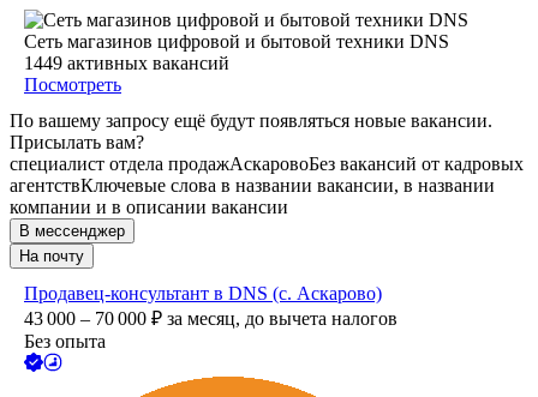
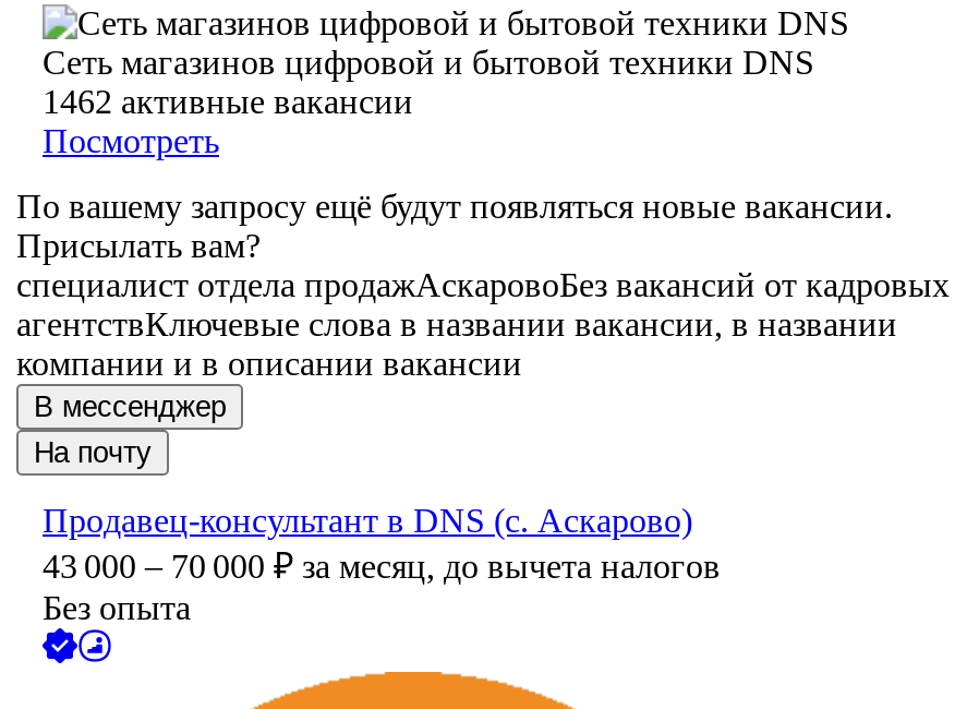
- 1449 активных вакансий
+ 1462 активные вакансии
